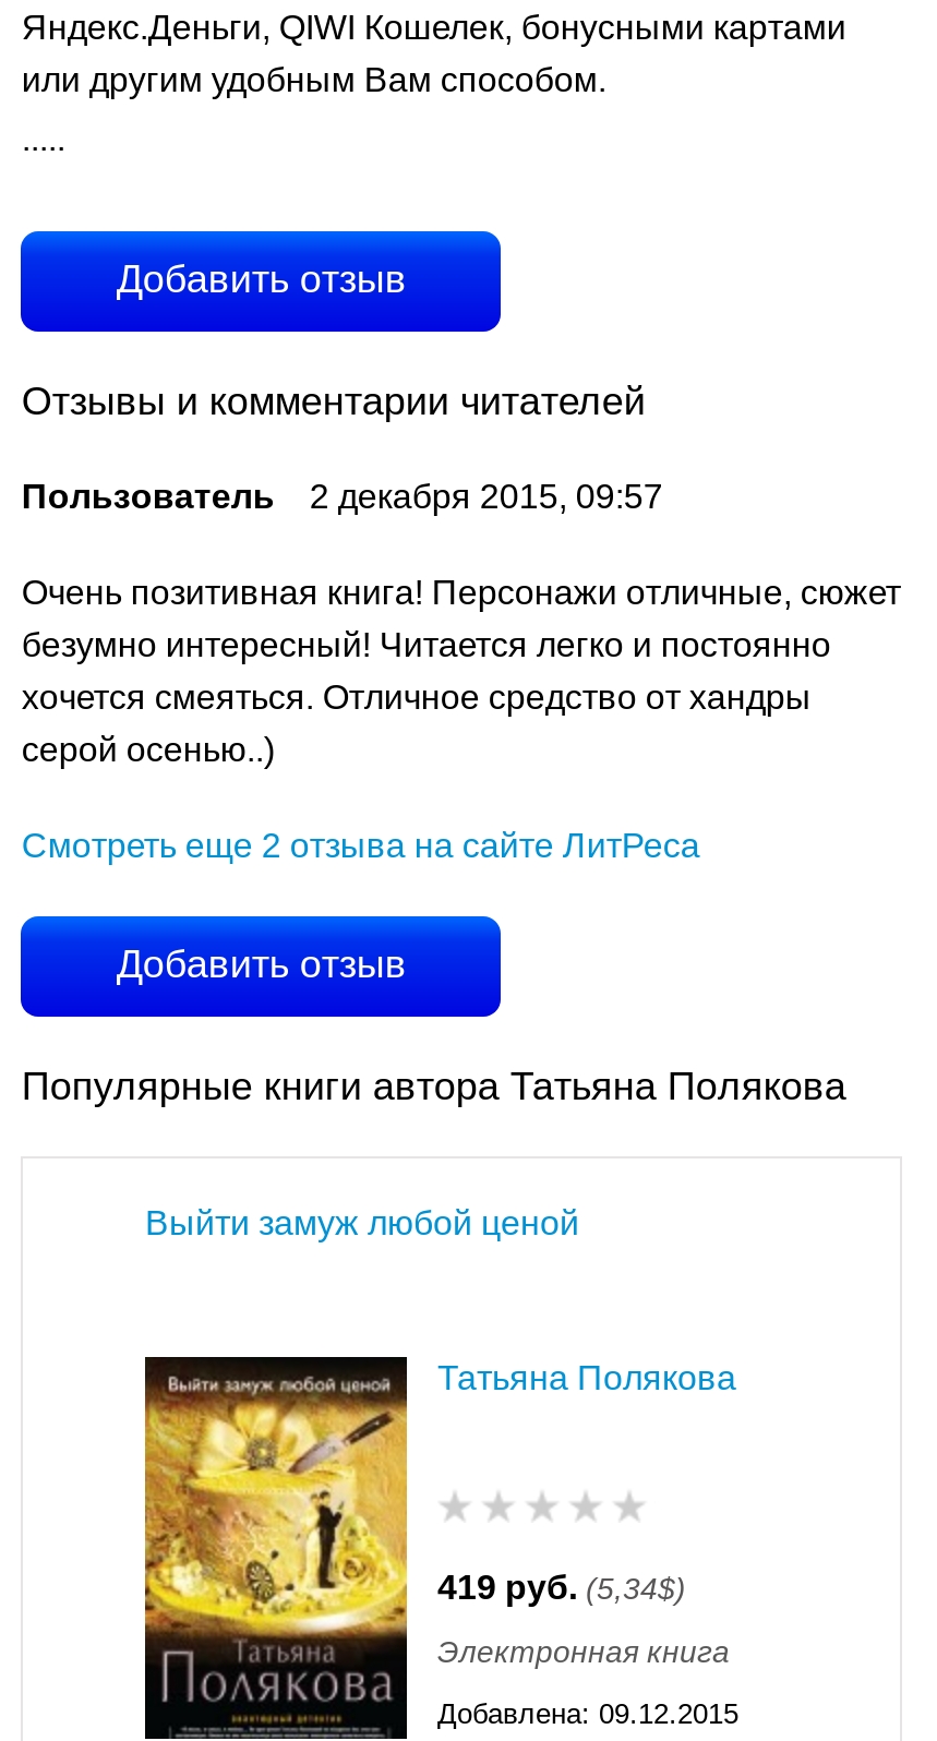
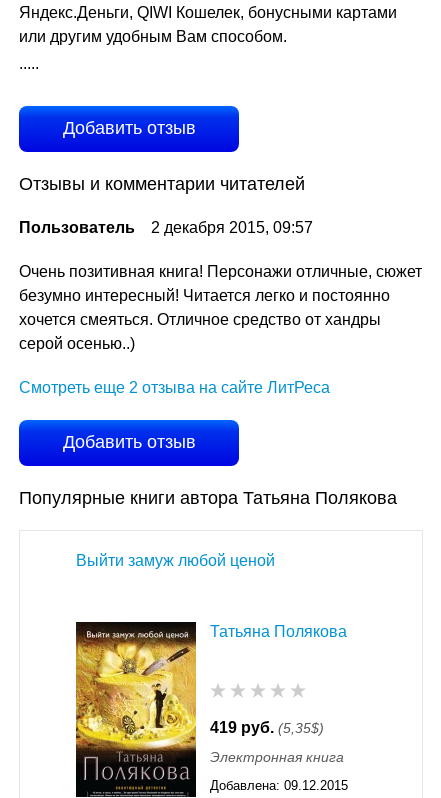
- 419 руб. (5,34$)
+ 419 руб. (5,35$)
